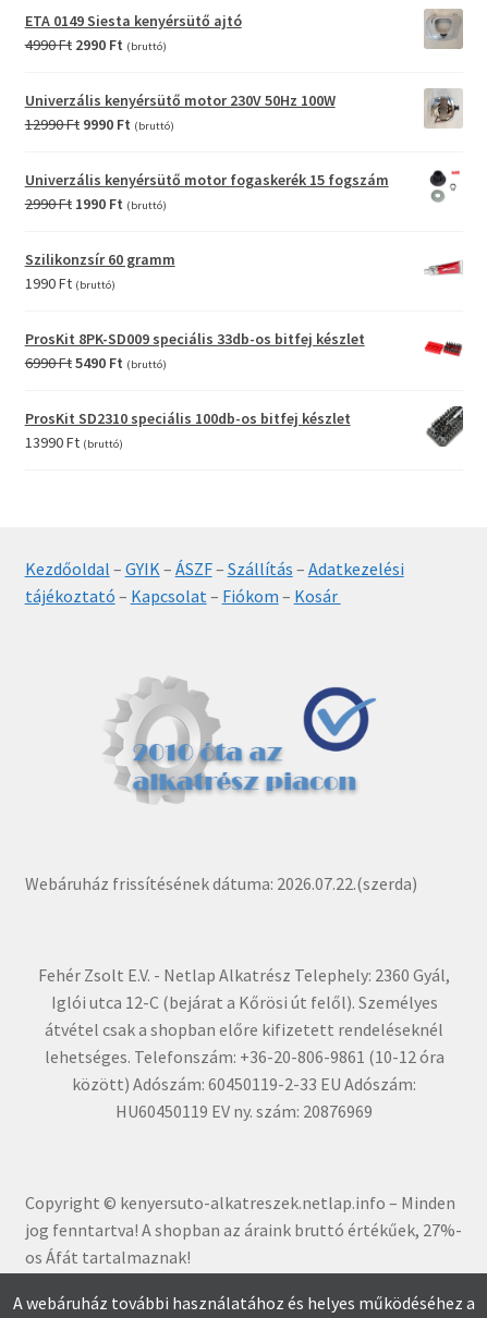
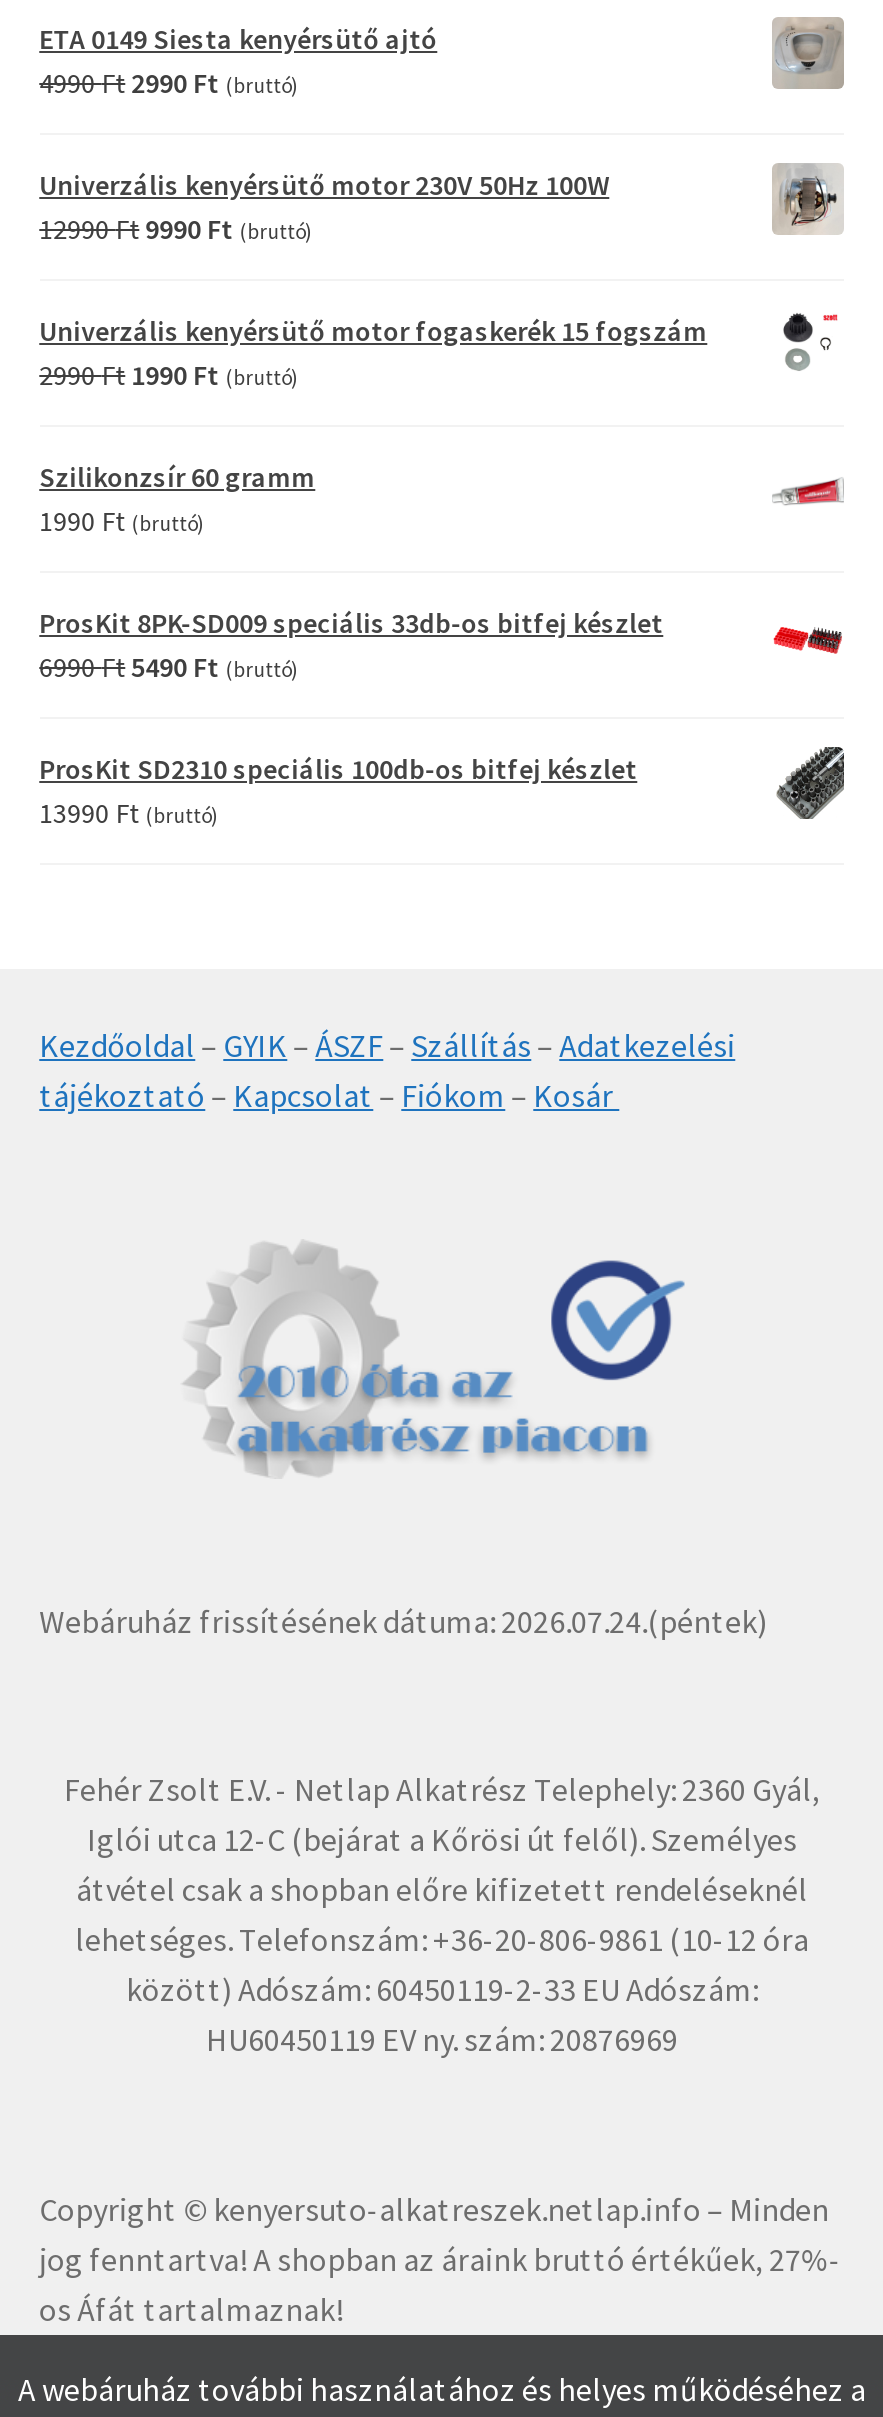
- Webáruház frissítésének dátuma: 2026.07.22.(szerda)
+ Webáruház frissítésének dátuma: 2026.07.24.(péntek)
